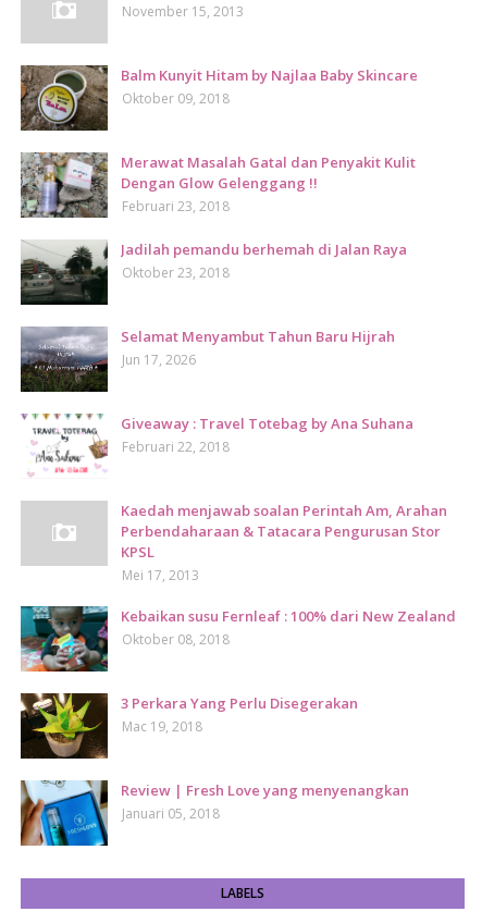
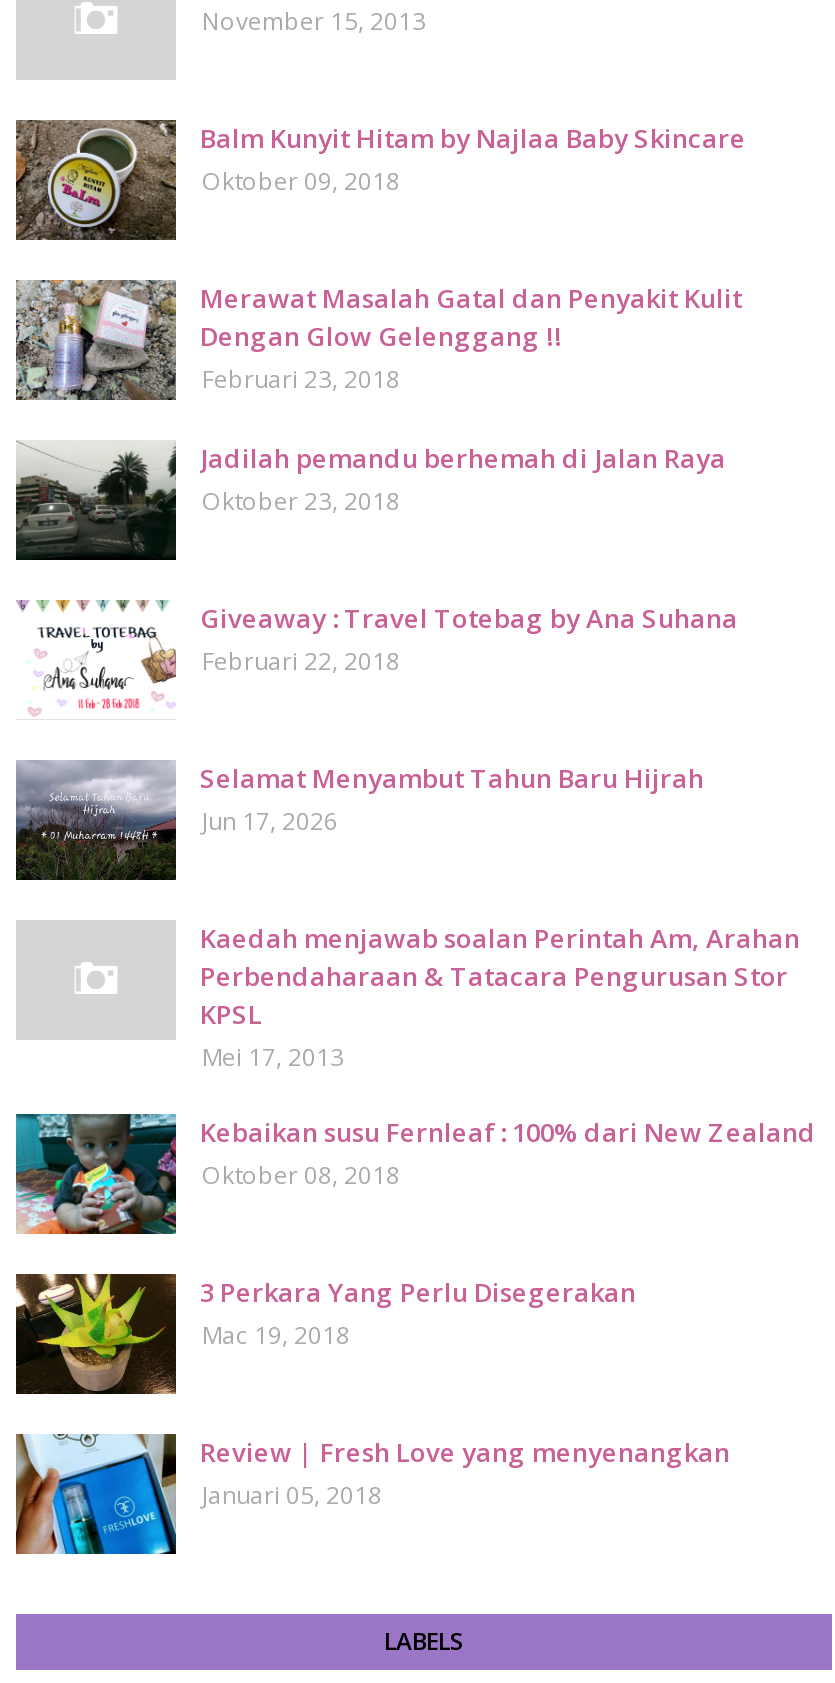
moved down: [image] | Selamat Menyambut Tahun Baru Hijrah | Jun 17, 2026

moved up: [image] | Giveaway : Travel Totebag by Ana Suhana | Februari 22, 2018
